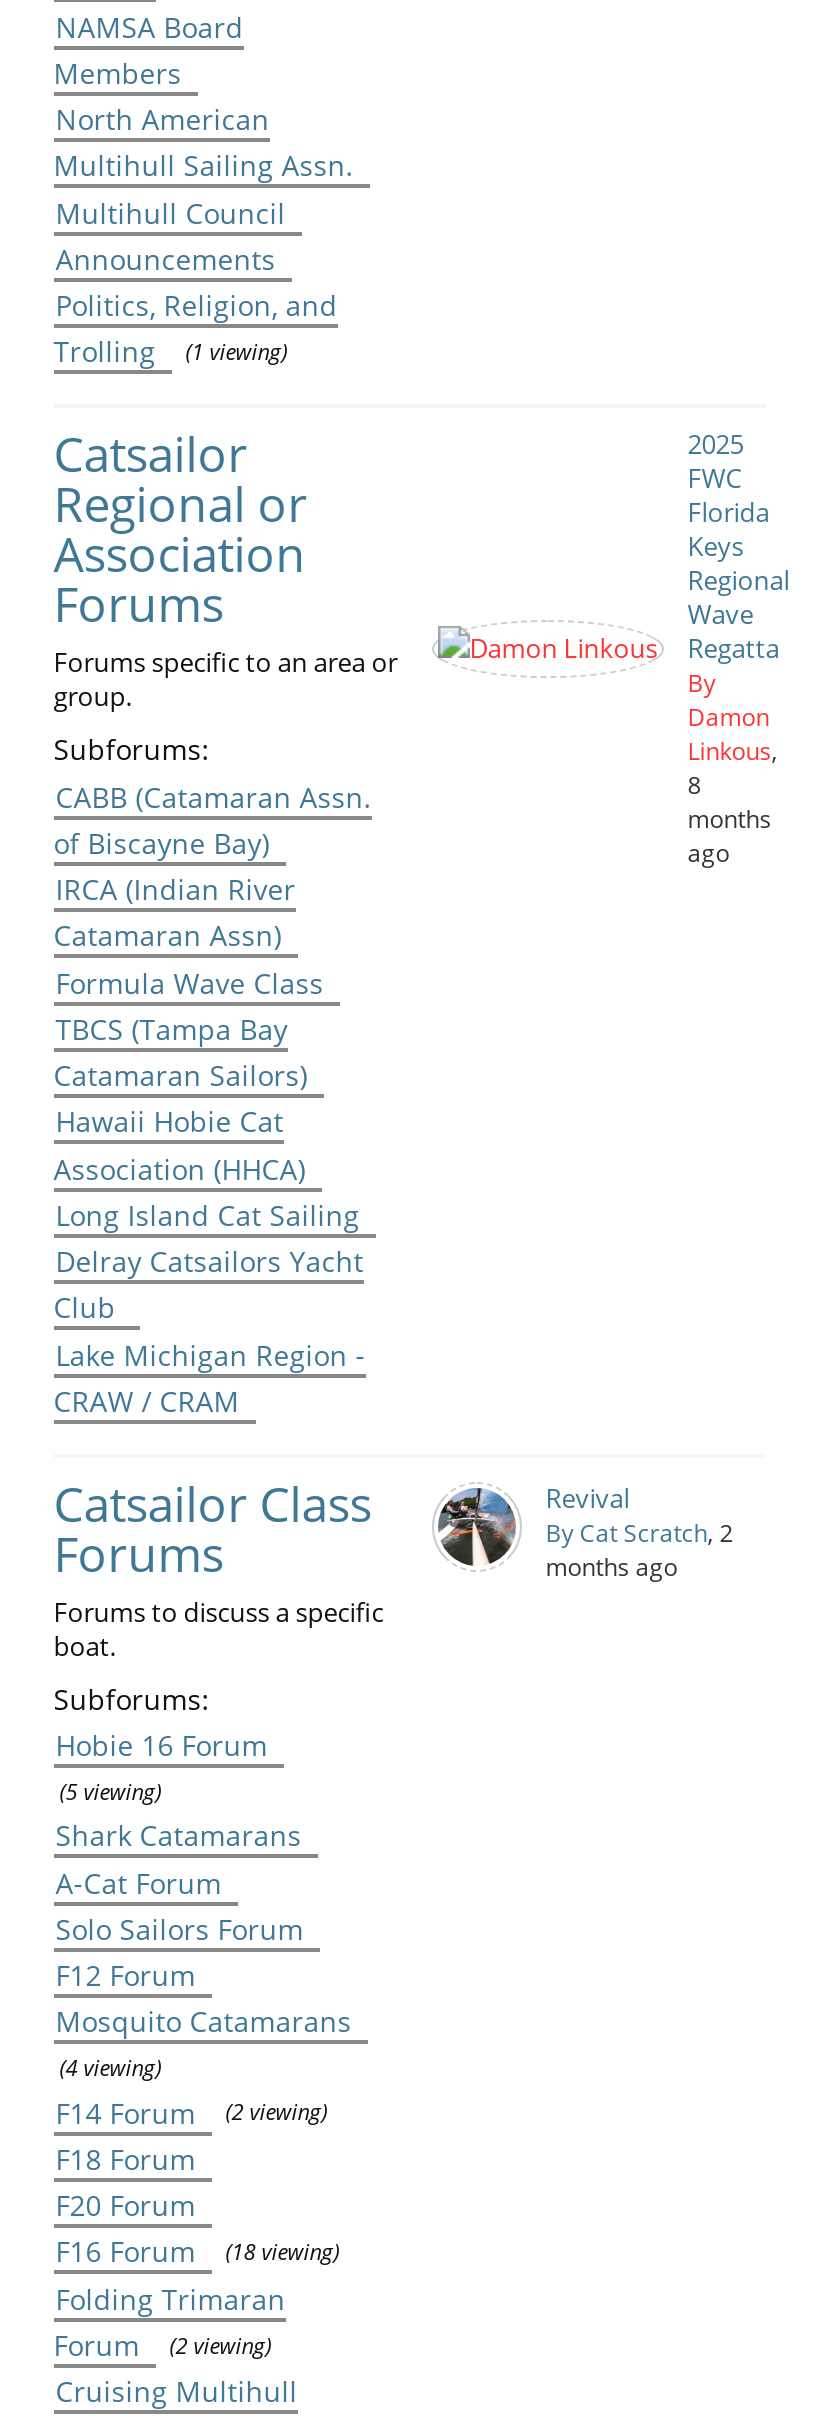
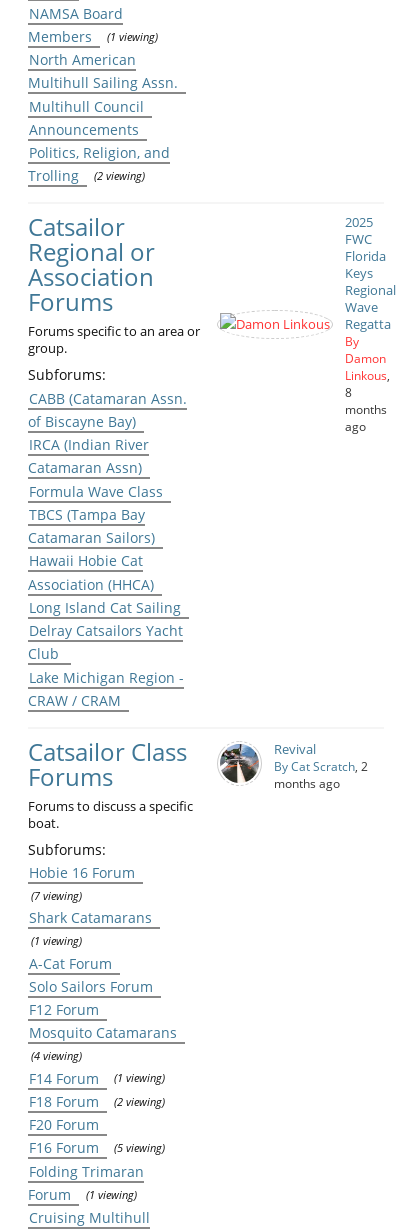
- Members
+ Members (1 viewing)

- Trolling (1 viewing)
+ Trolling (2 viewing)

- (5 viewing)
+ (7 viewing)

+ (1 viewing)

- F14 Forum (2 viewing)
- F18 Forum
+ F14 Forum (1 viewing)
+ F18 Forum (2 viewing)

- F16 Forum (18 viewing)
+ F16 Forum (5 viewing)

- Forum (2 viewing)
+ Forum (1 viewing)
